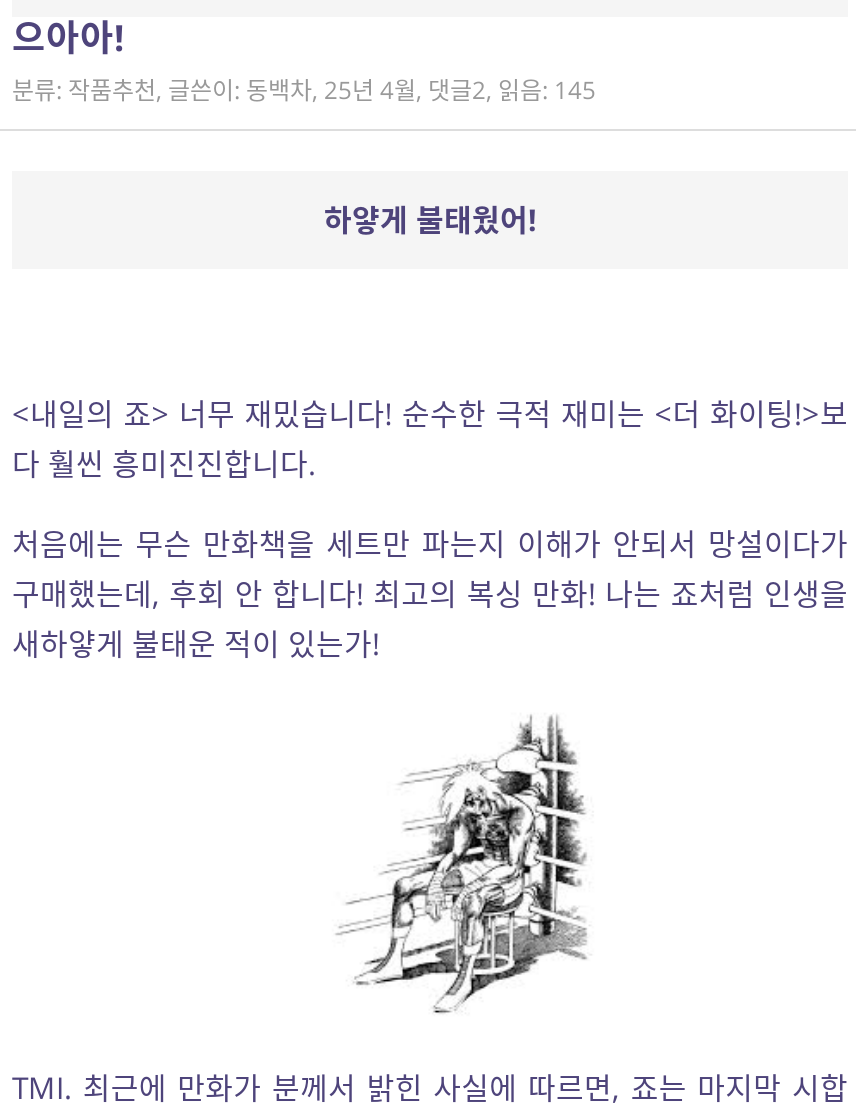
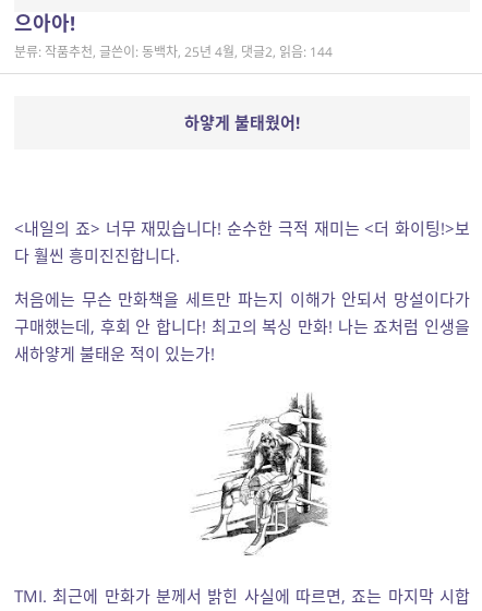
- 분류: 작품추천, 글쓴이: 동백차, 25년 4월, 댓글2, 읽음: 145
+ 분류: 작품추천, 글쓴이: 동백차, 25년 4월, 댓글2, 읽음: 144
